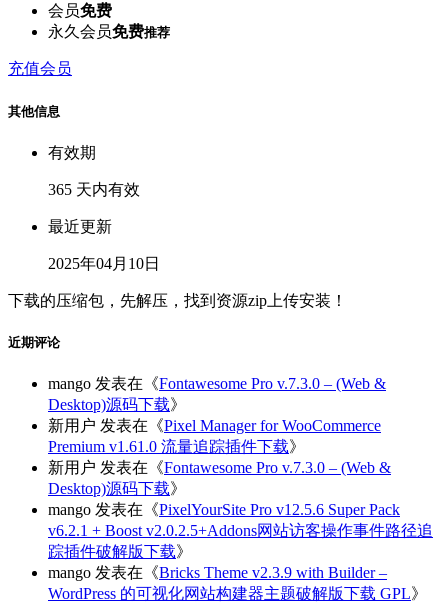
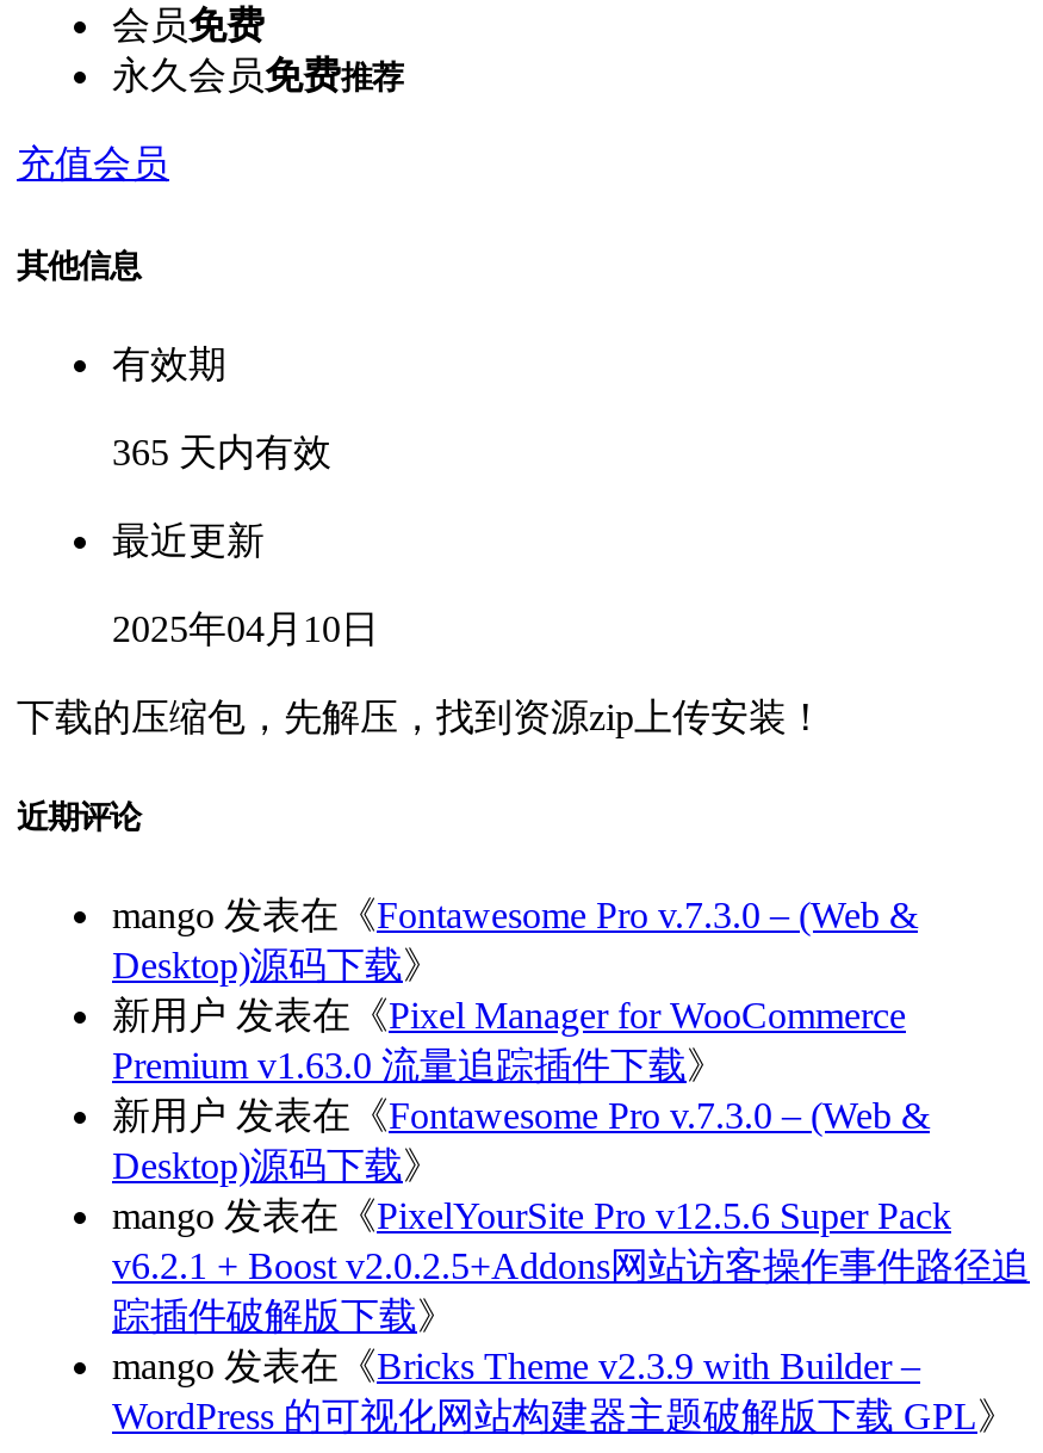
- Premium v1.61.0 流量追踪插件下载》
+ Premium v1.63.0 流量追踪插件下载》
